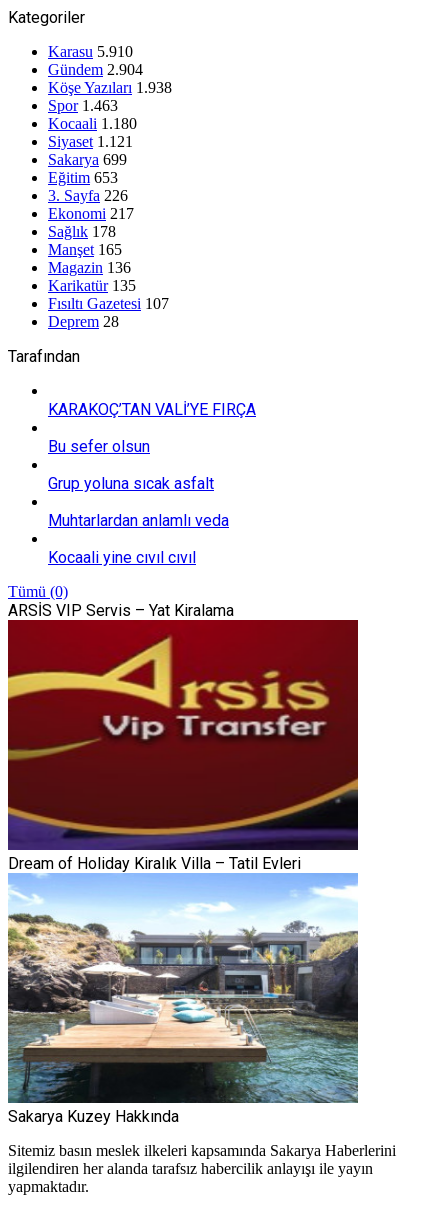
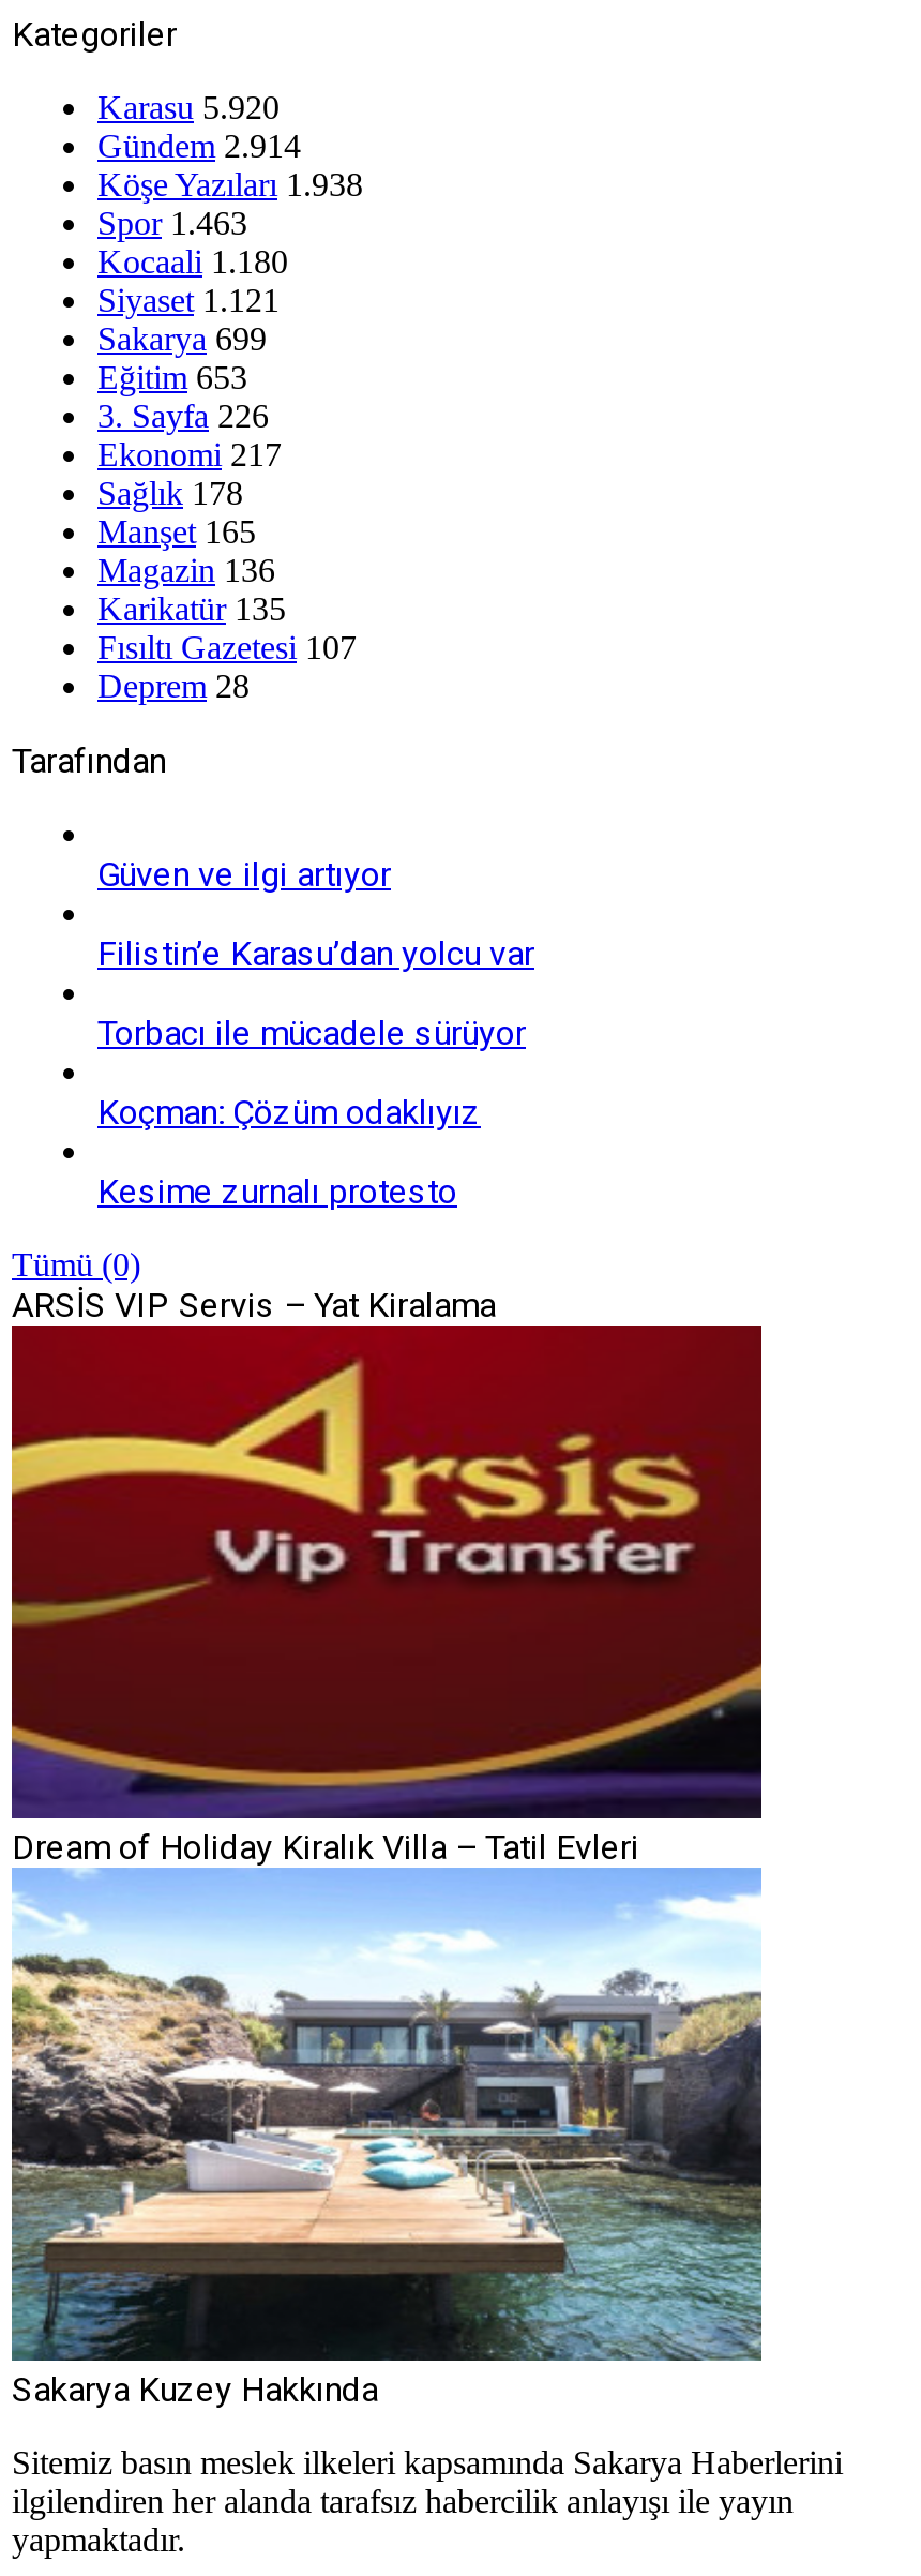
- Karasu 5.910
+ Karasu 5.920

- Gündem 2.904
+ Gündem 2.914

- KARAKOÇ’TAN VALİ’YE FIRÇA
+ Güven ve ilgi artıyor

- Bu sefer olsun
+ Filistin’e Karasu’dan yolcu var

- Grup yoluna sıcak asfalt
+ Torbacı ile mücadele sürüyor

- Muhtarlardan anlamlı veda
+ Koçman: Çözüm odaklıyız

- Kocaali yine cıvıl cıvıl
+ Kesime zurnalı protesto
